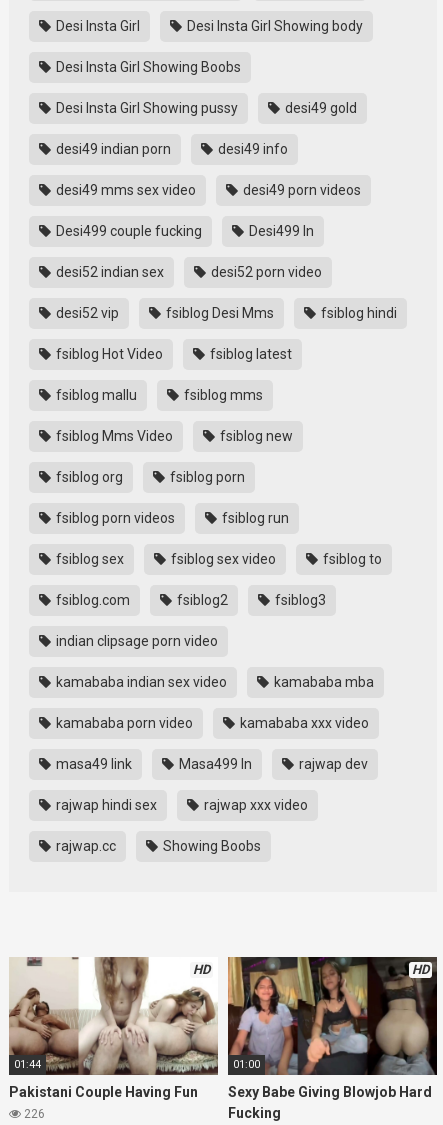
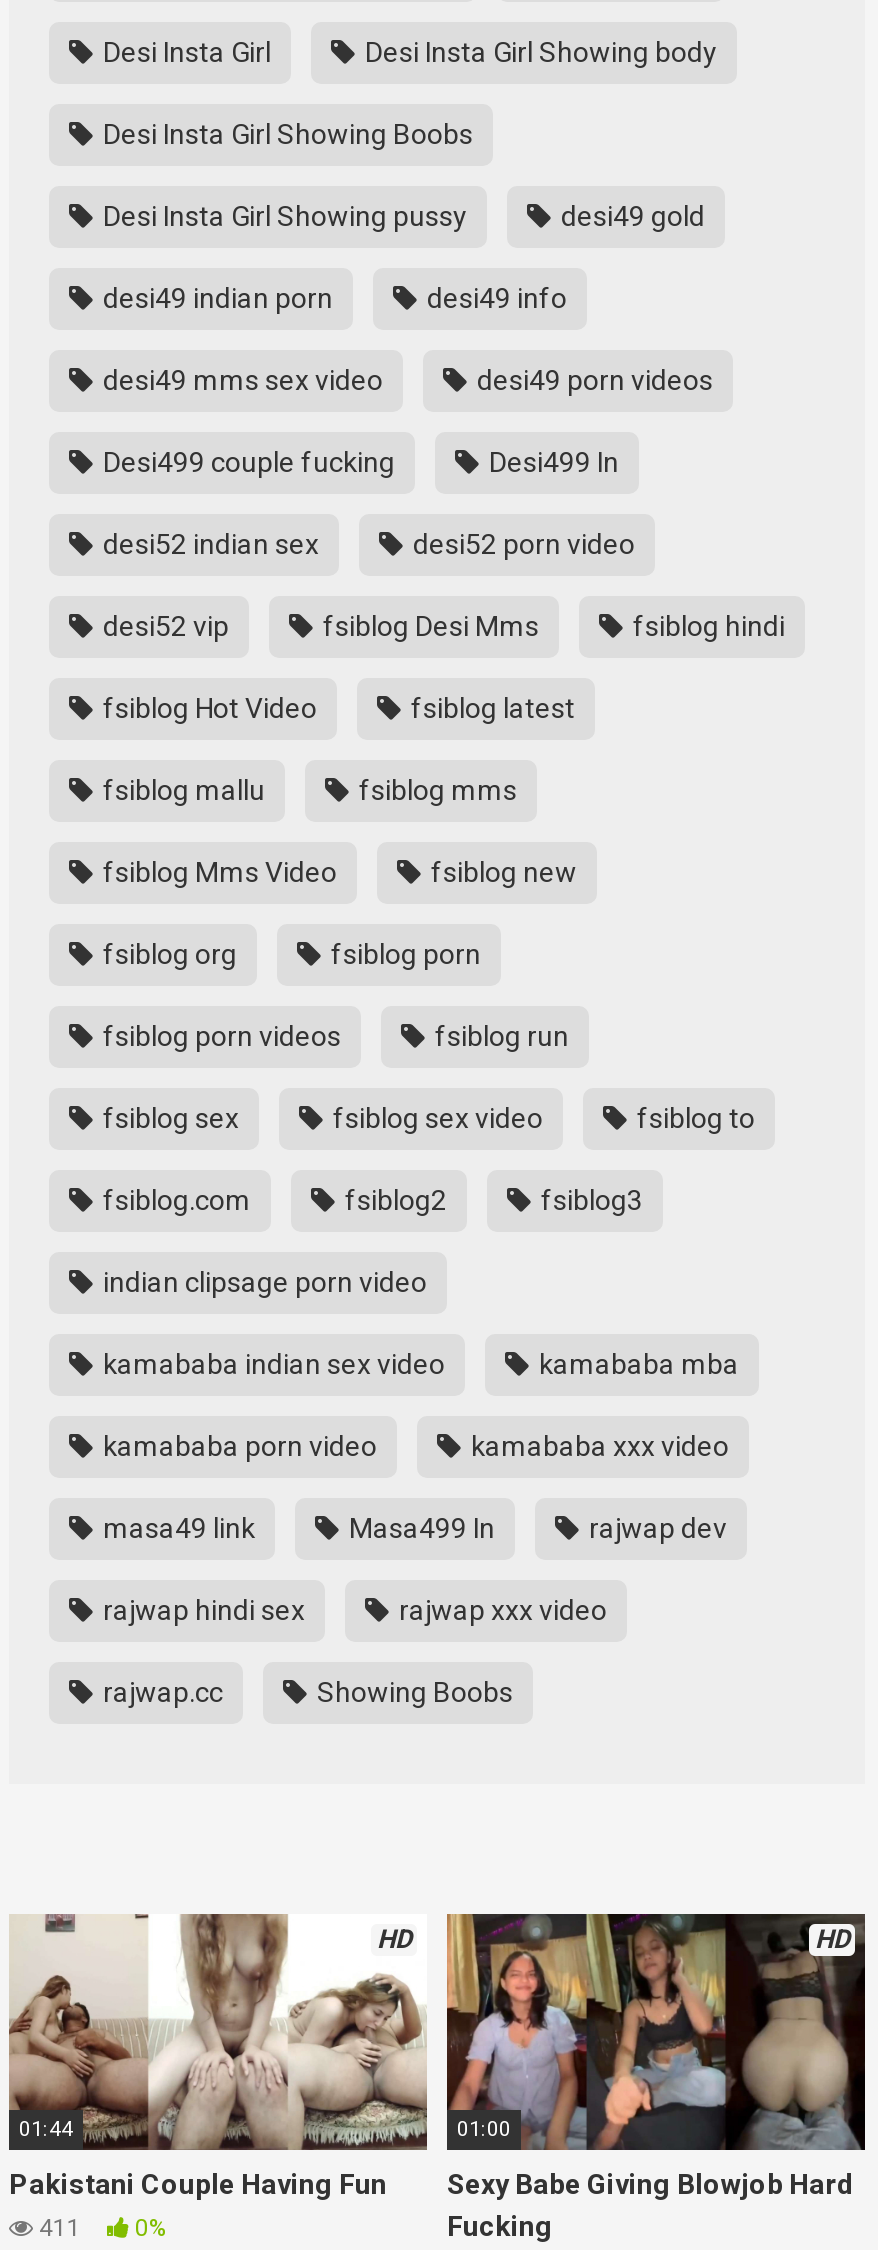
- 226
+ 411
+ 0%
